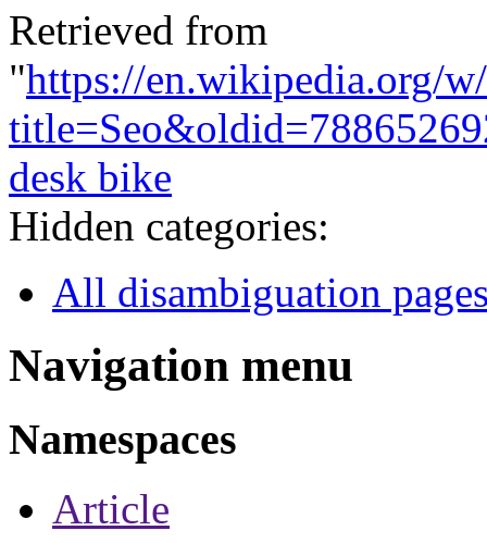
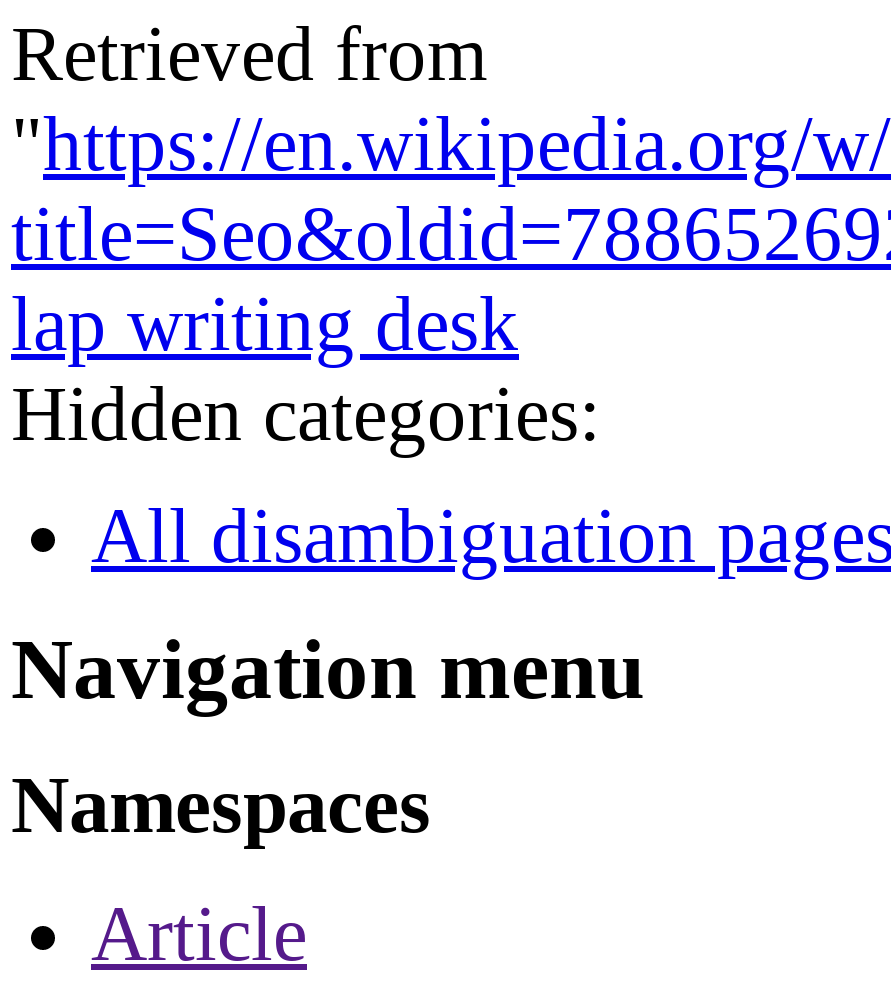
- desk bike
+ lap writing desk
